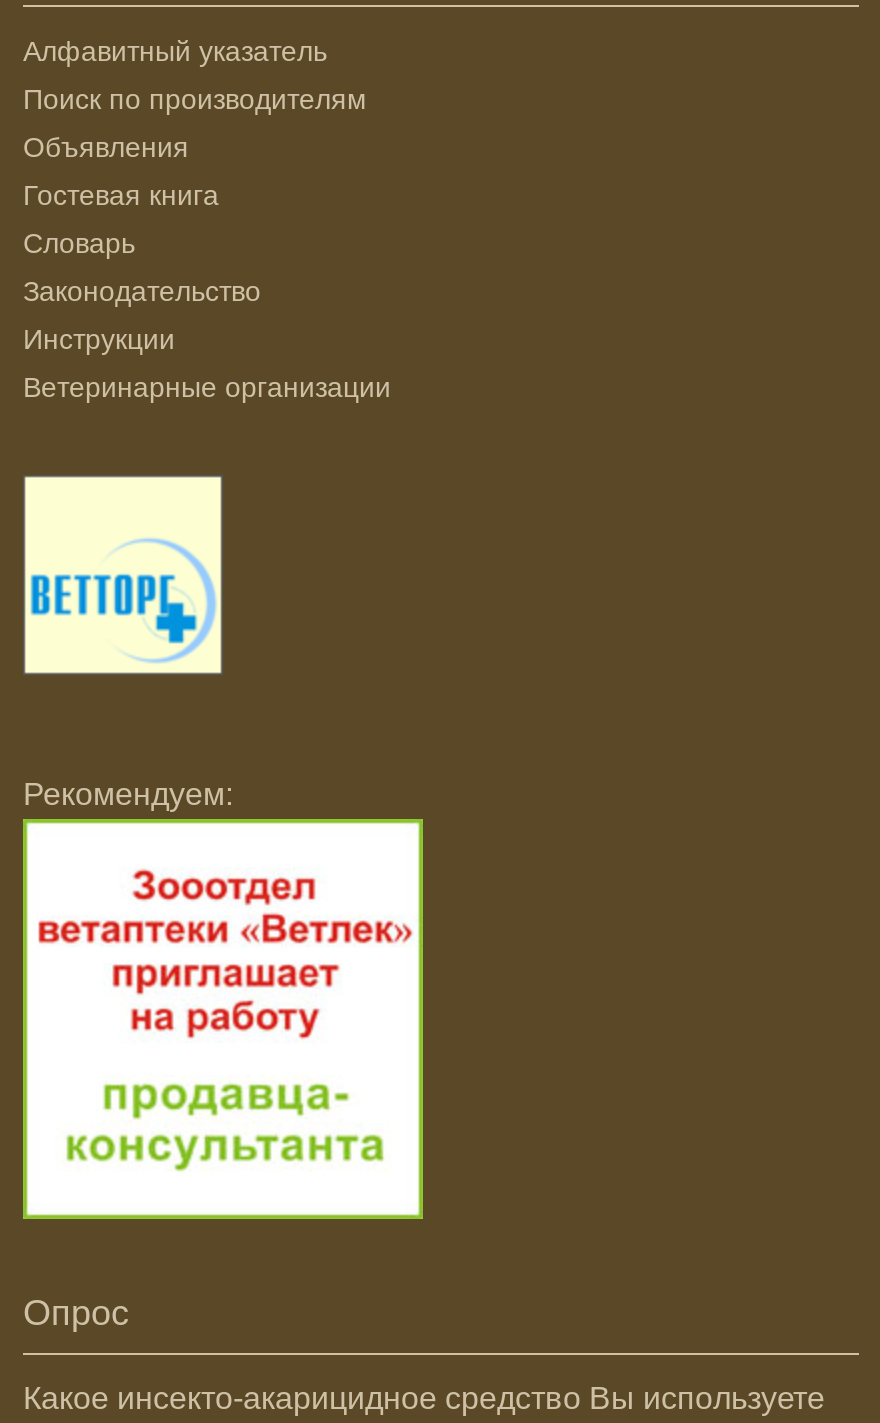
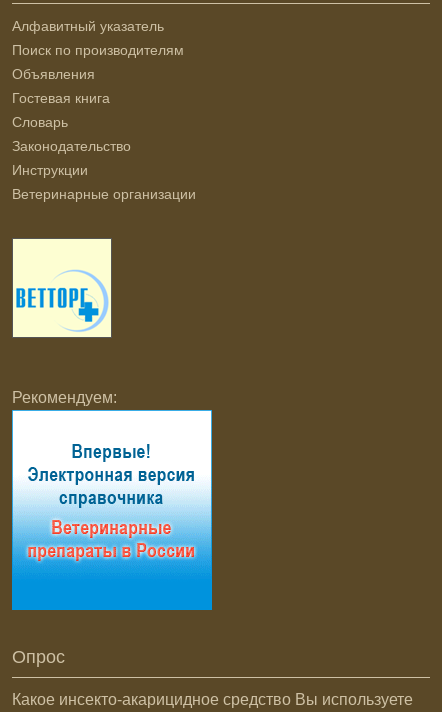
- [image]
+ [image]
